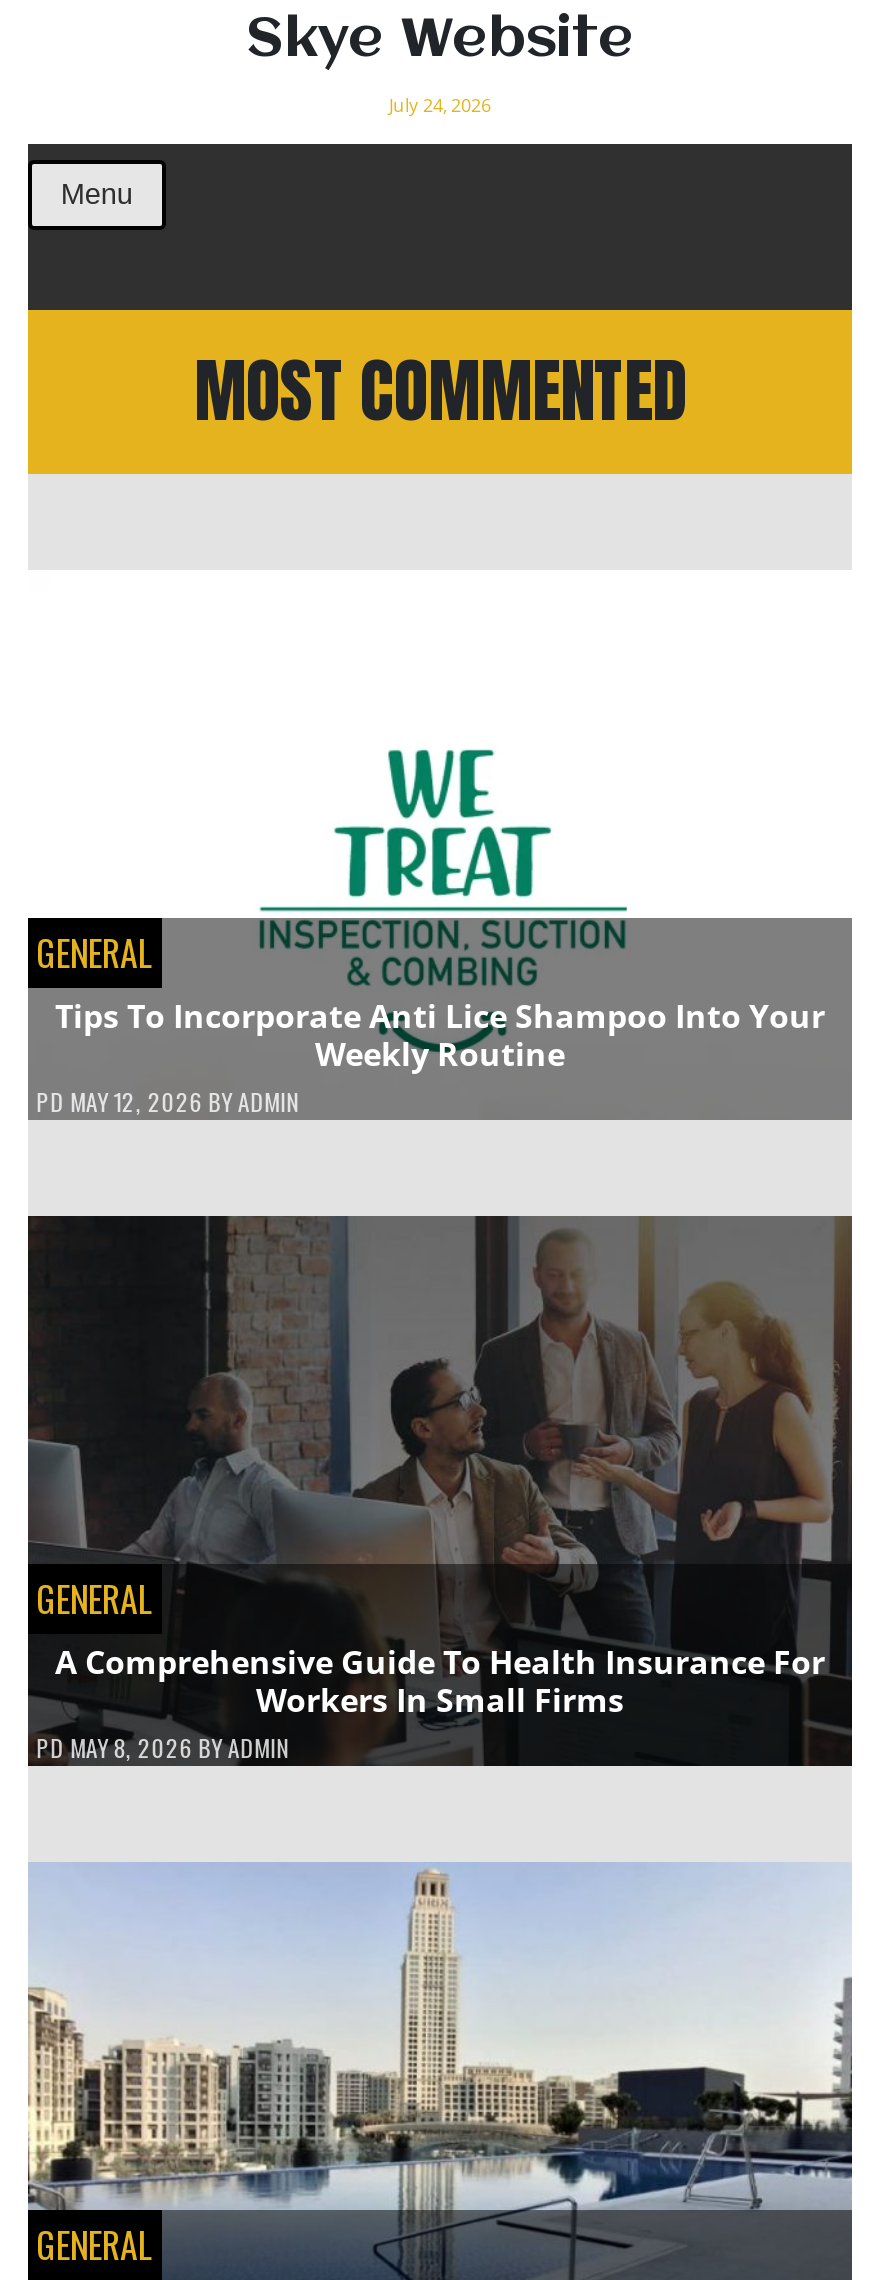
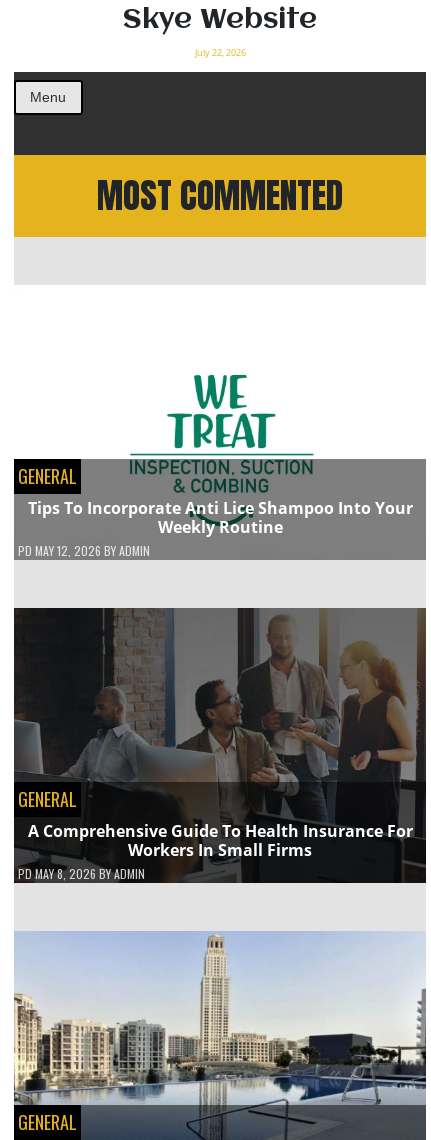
- July 24, 2026
+ July 22, 2026
